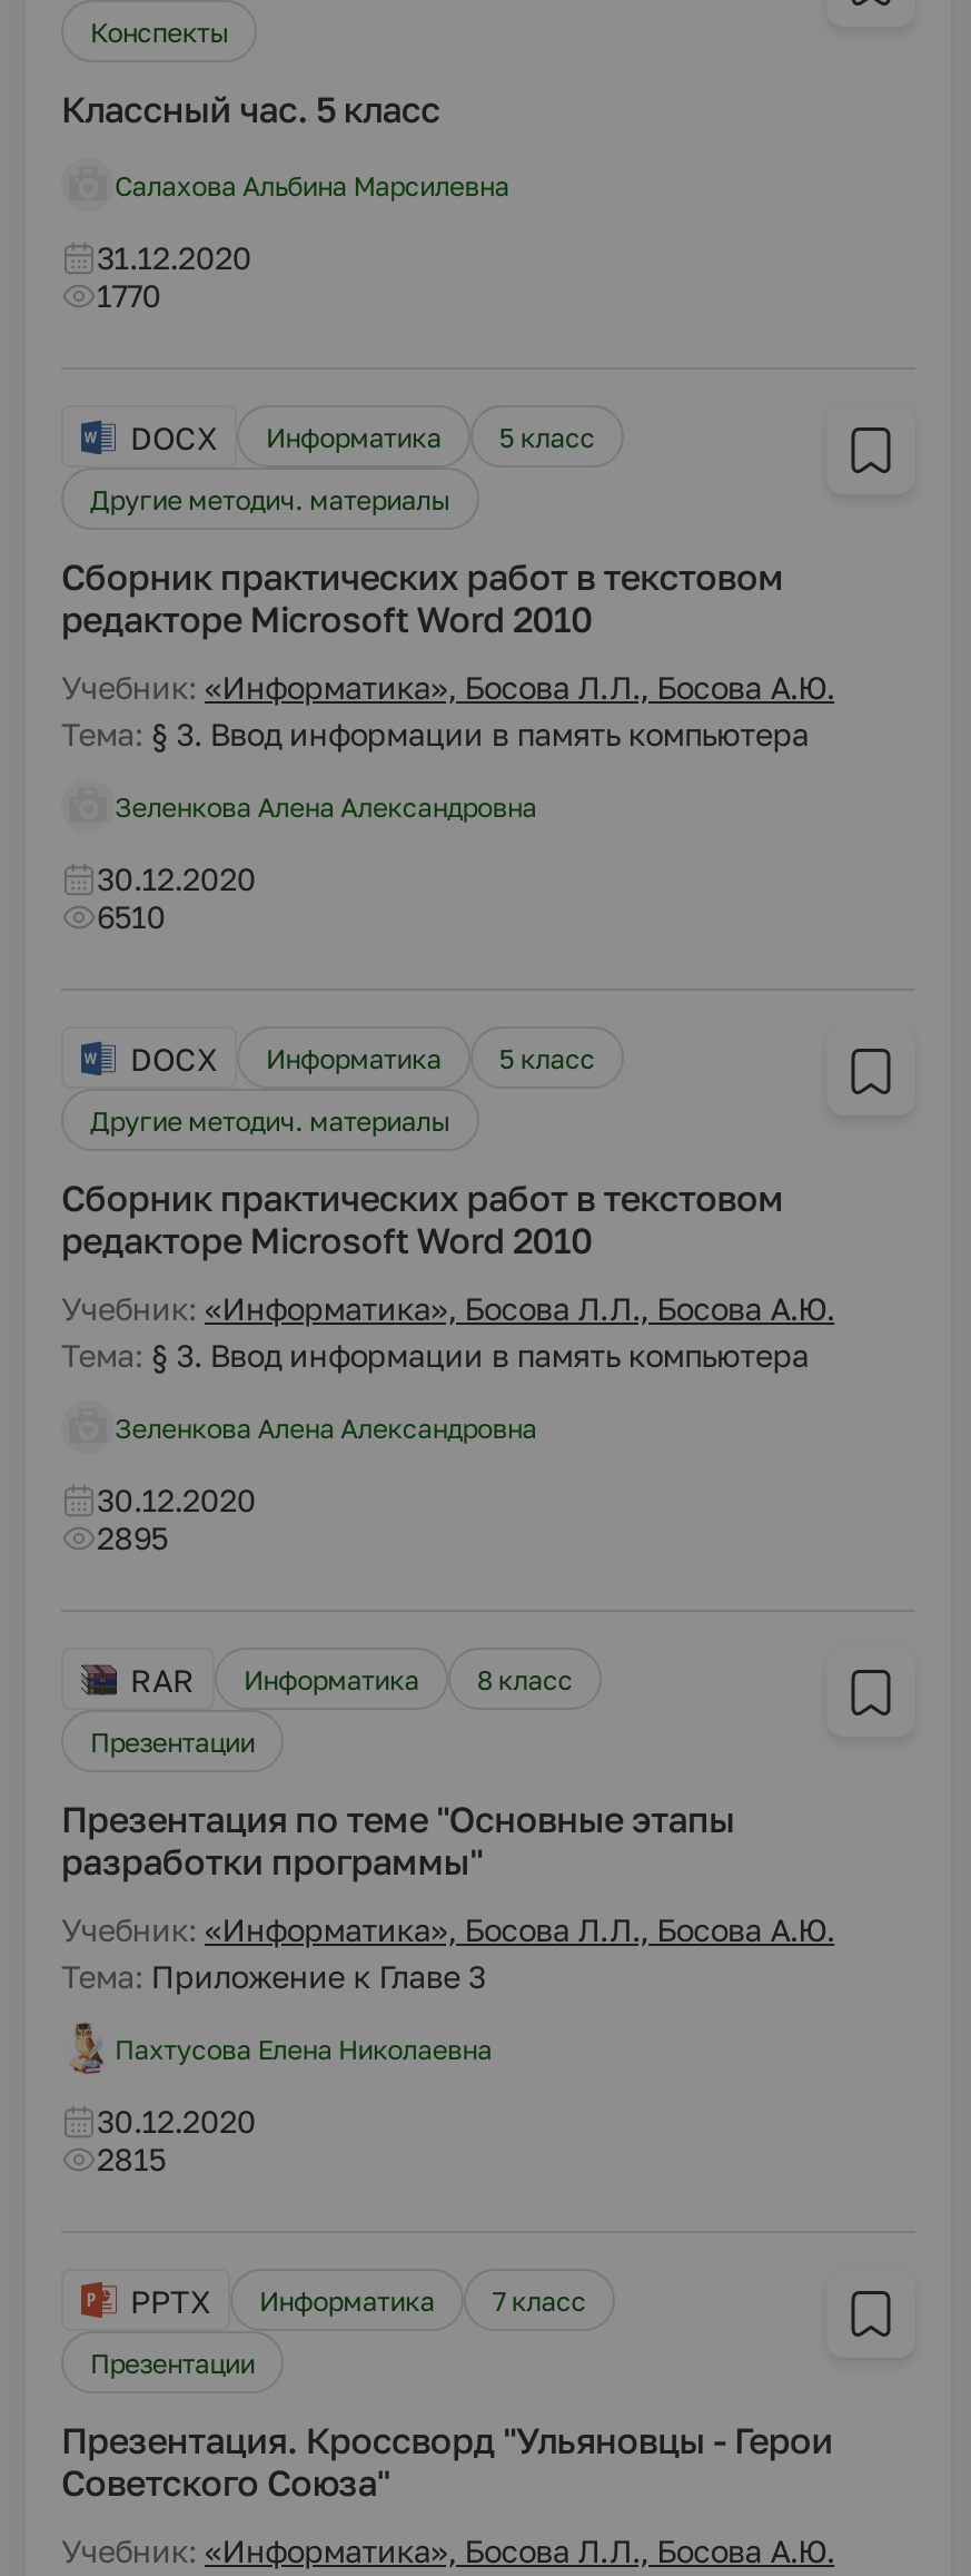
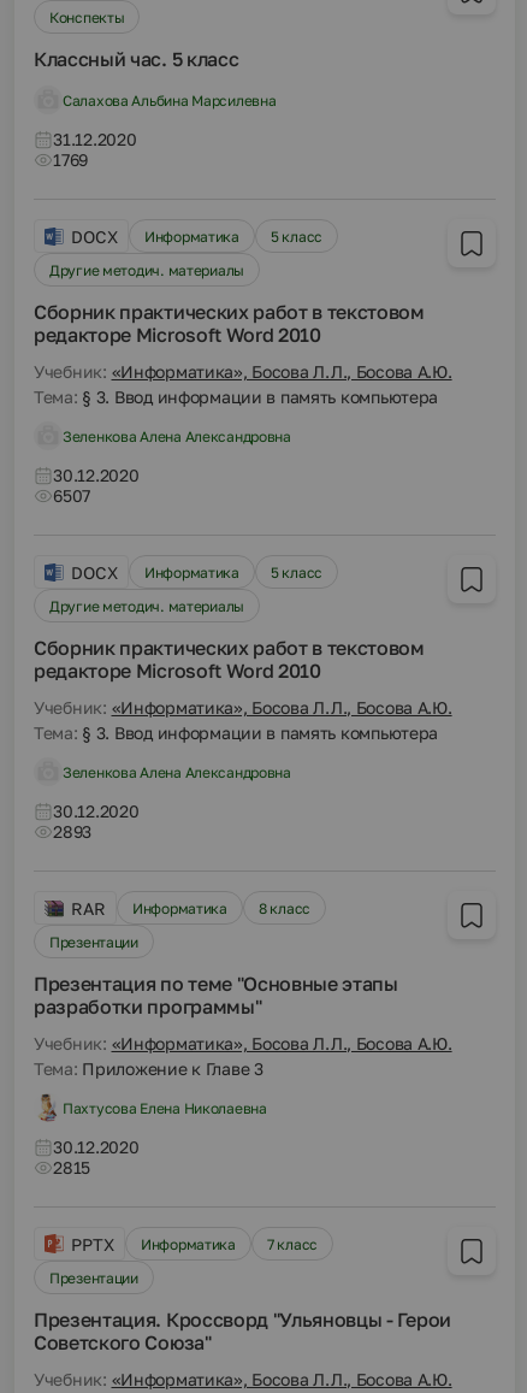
- 1770
+ 1769

- 6510
+ 6507

- 2895
+ 2893
